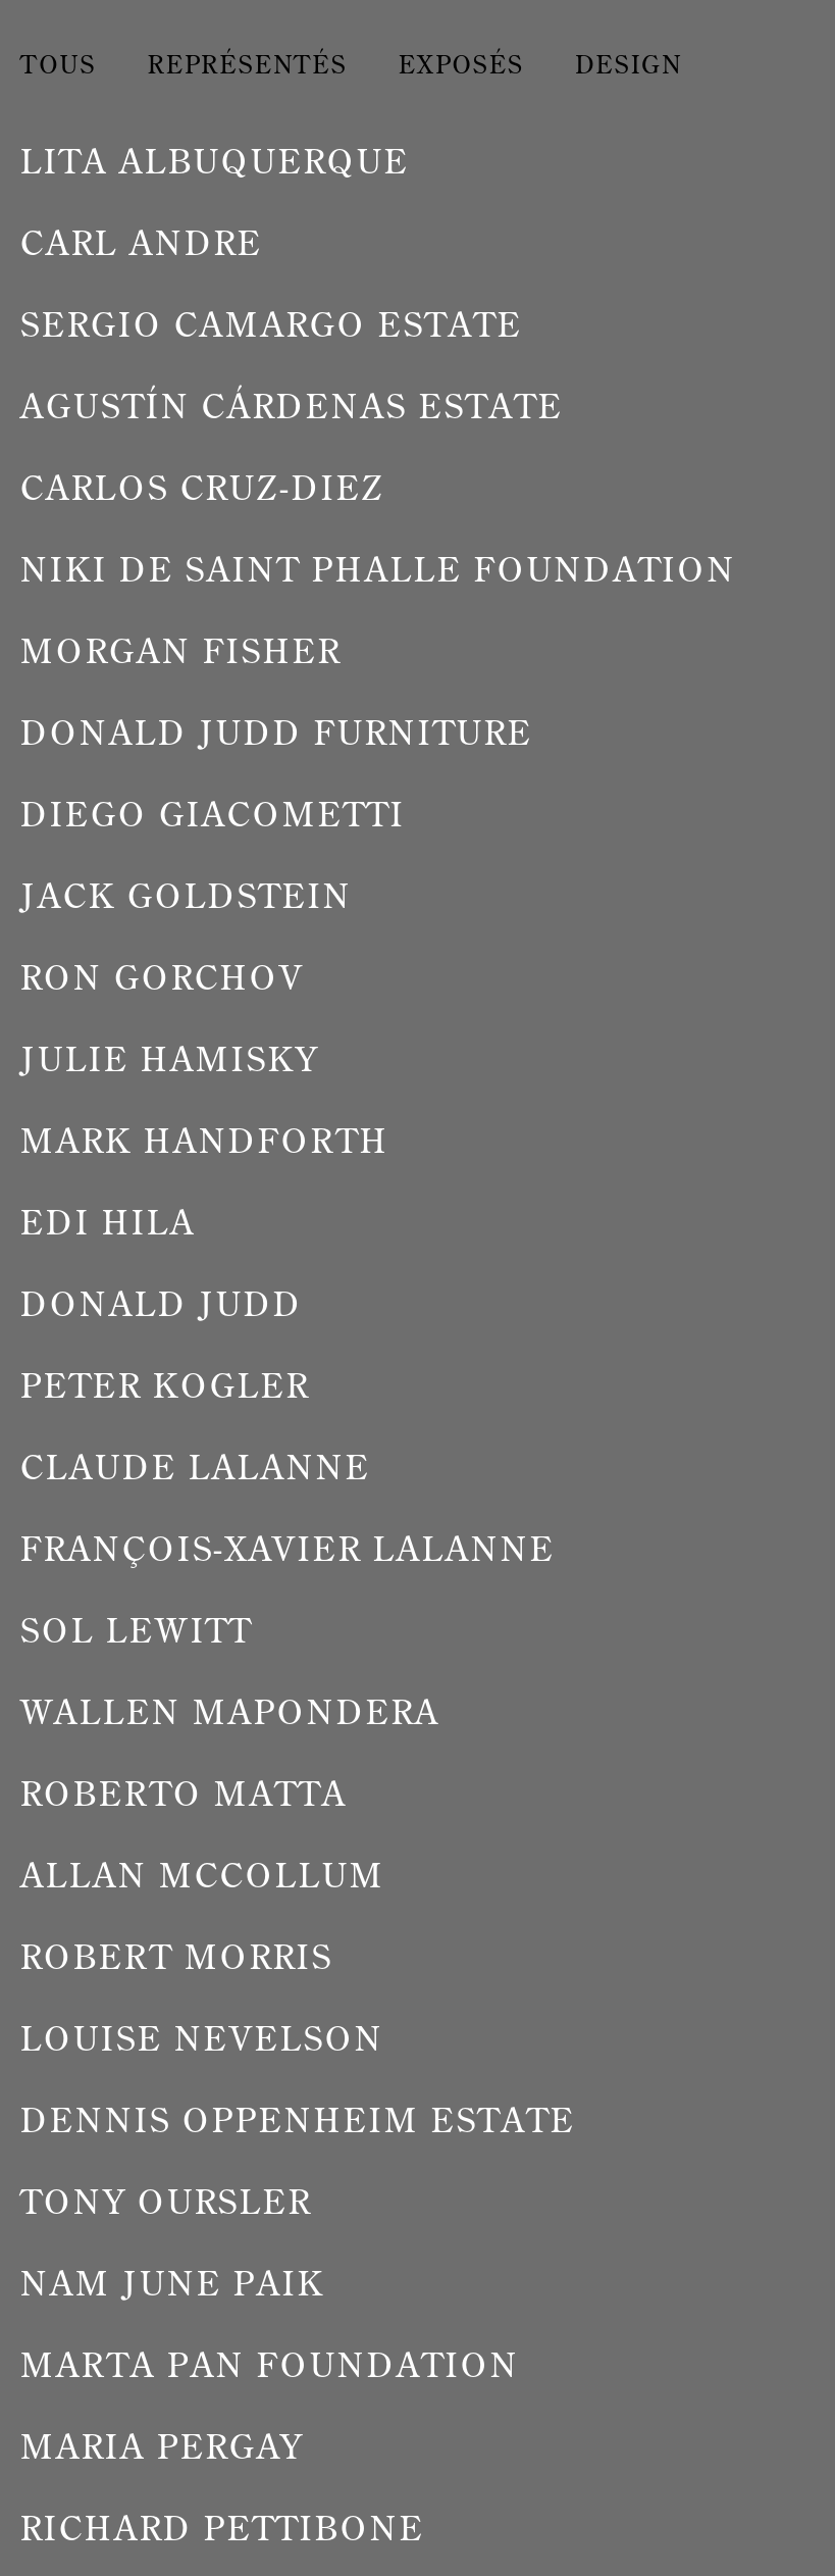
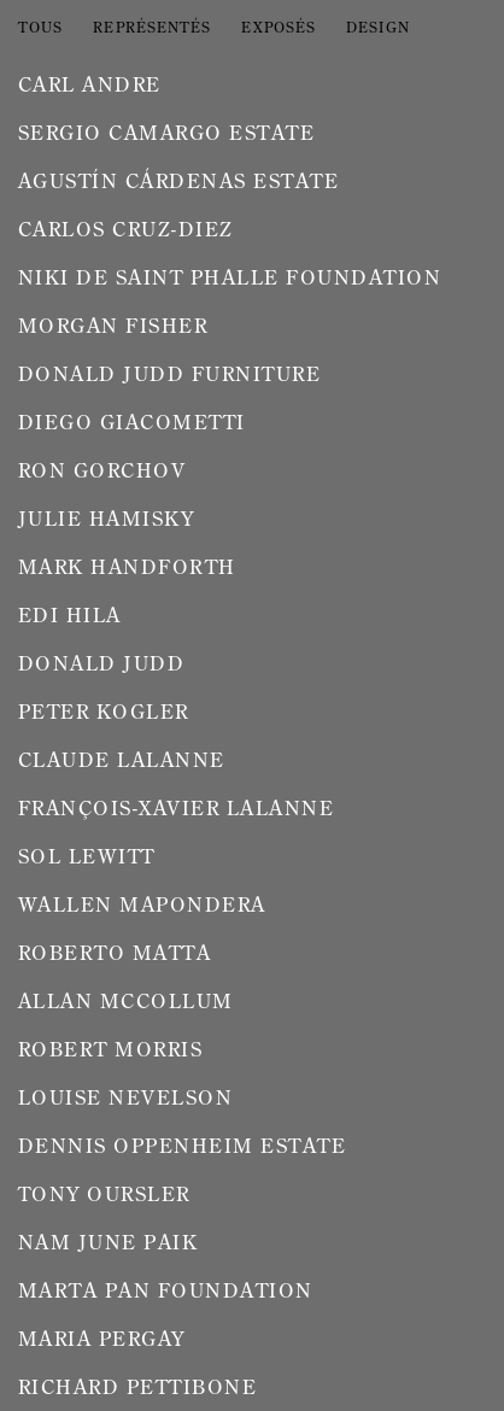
- LITA ALBUQUERQUE

- JACK GOLDSTEIN
